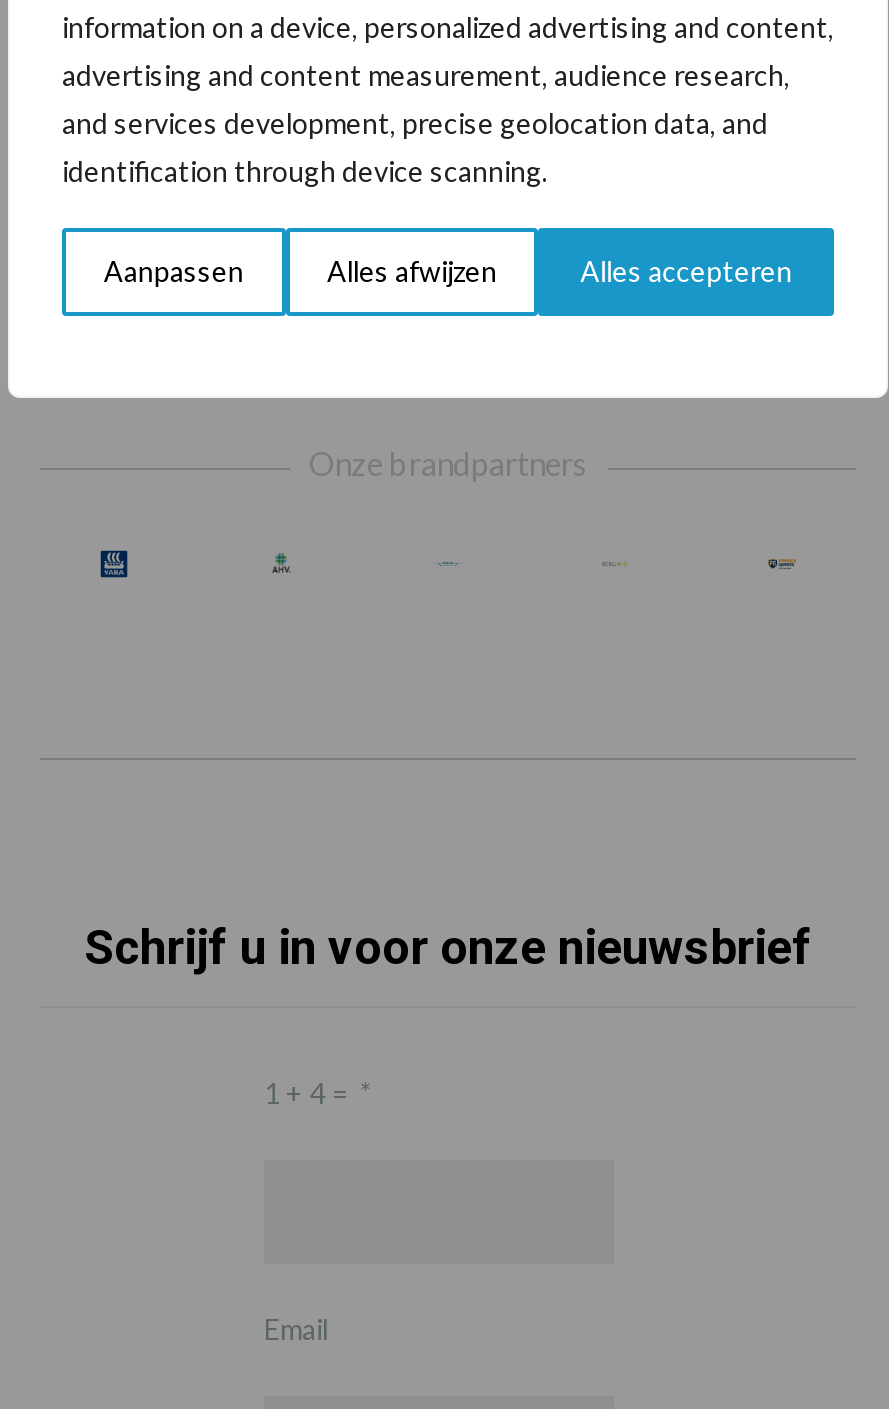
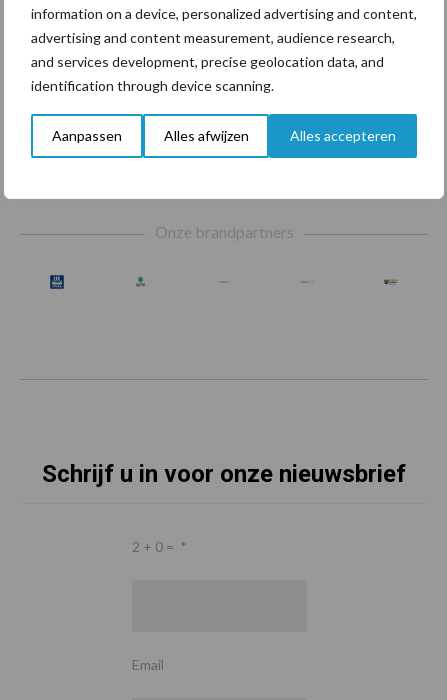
- 1 + 4 = *
+ 2 + 0 = *
